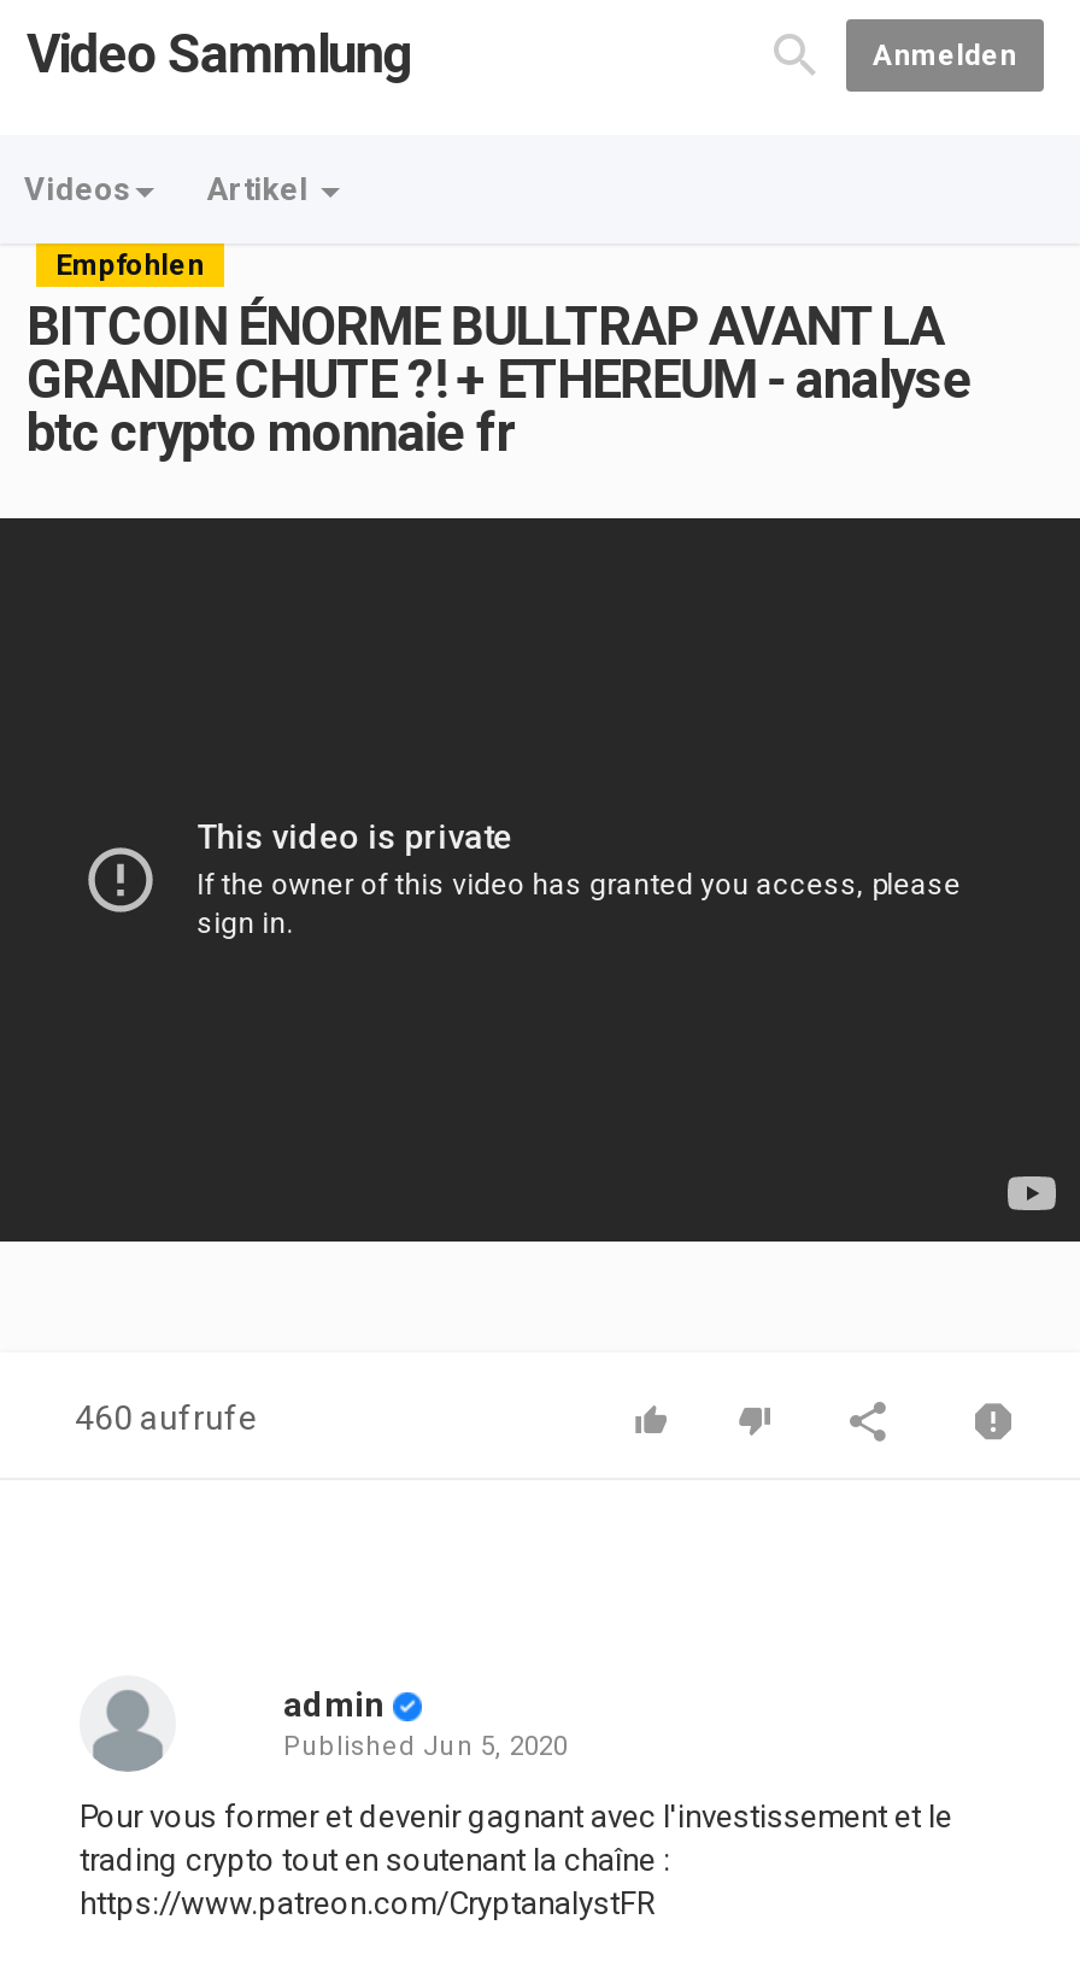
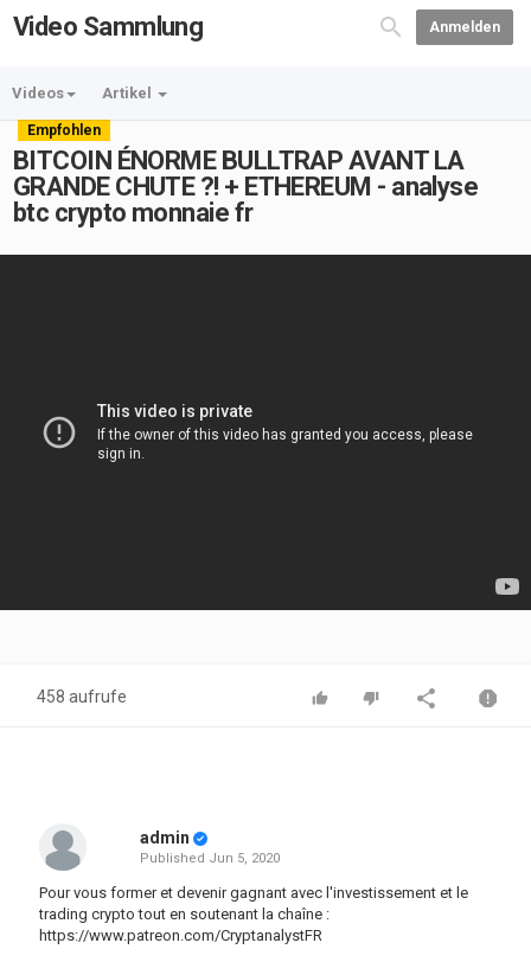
- 460 aufrufe
+ 458 aufrufe
